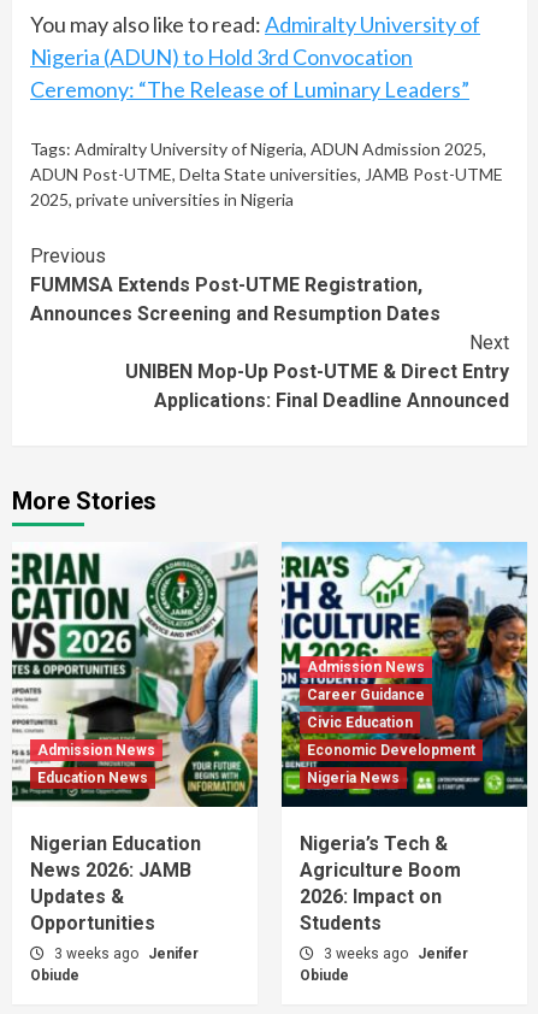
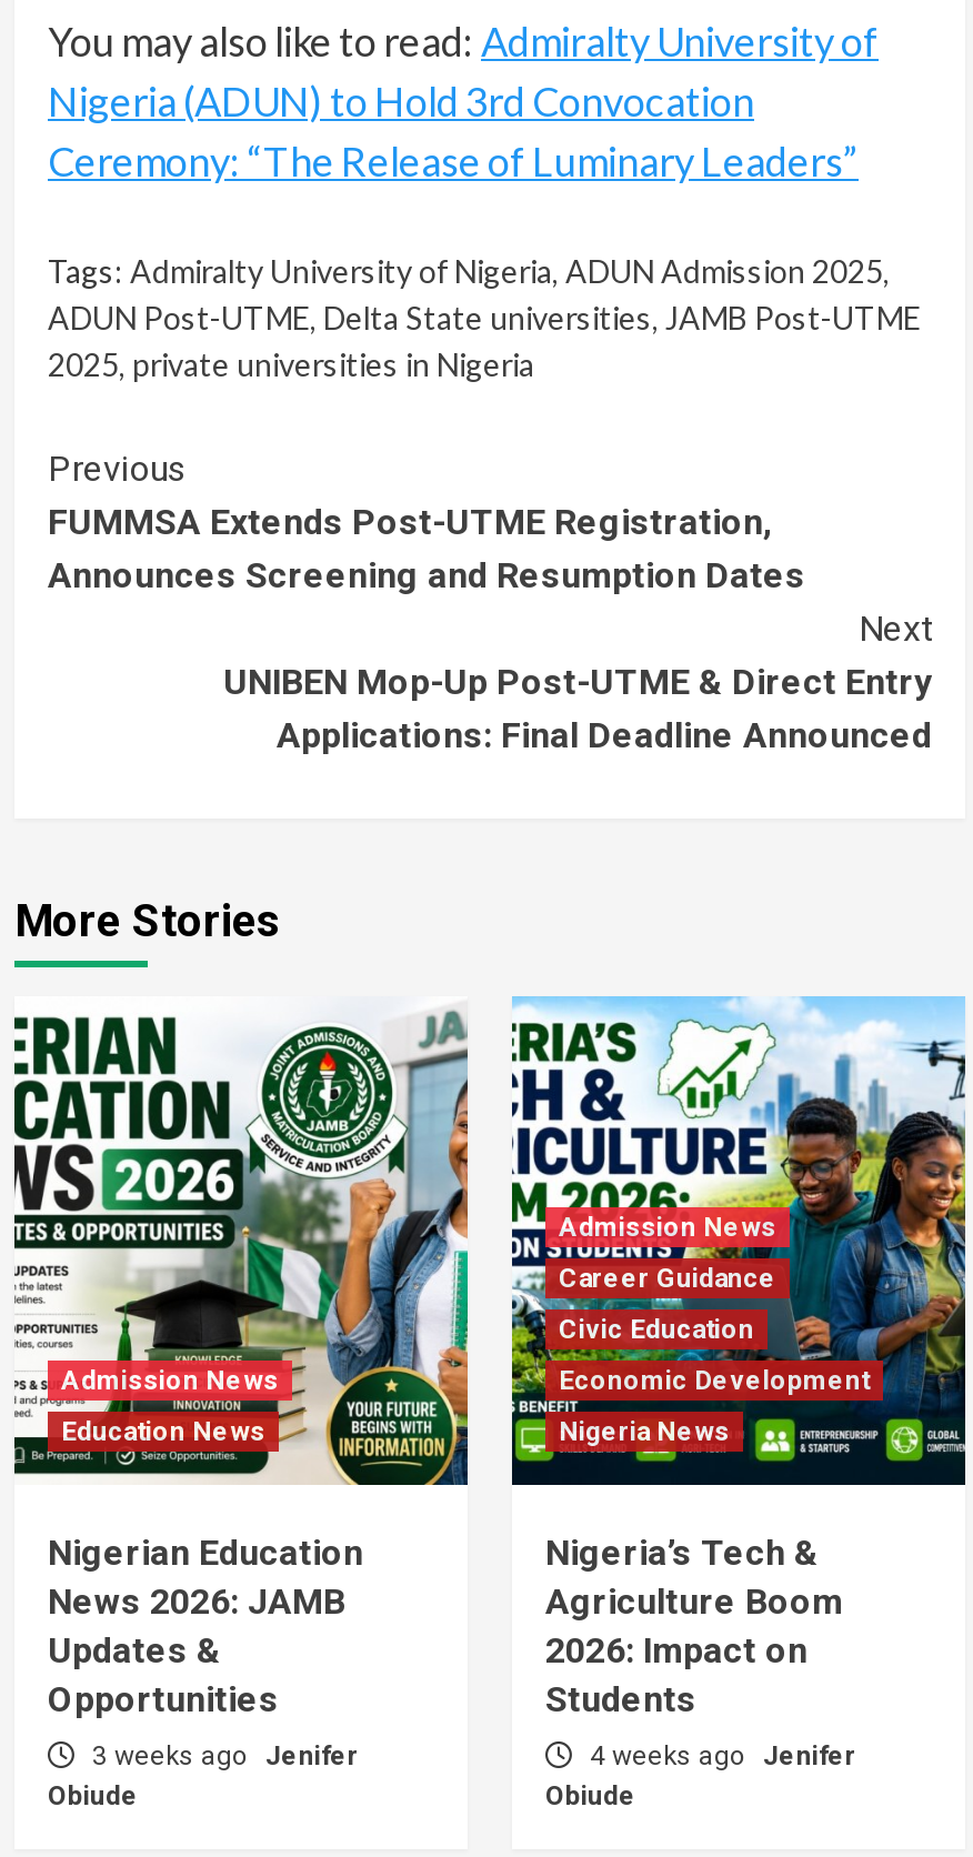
- 3 weeks ago Jenifer
+ 4 weeks ago Jenifer
